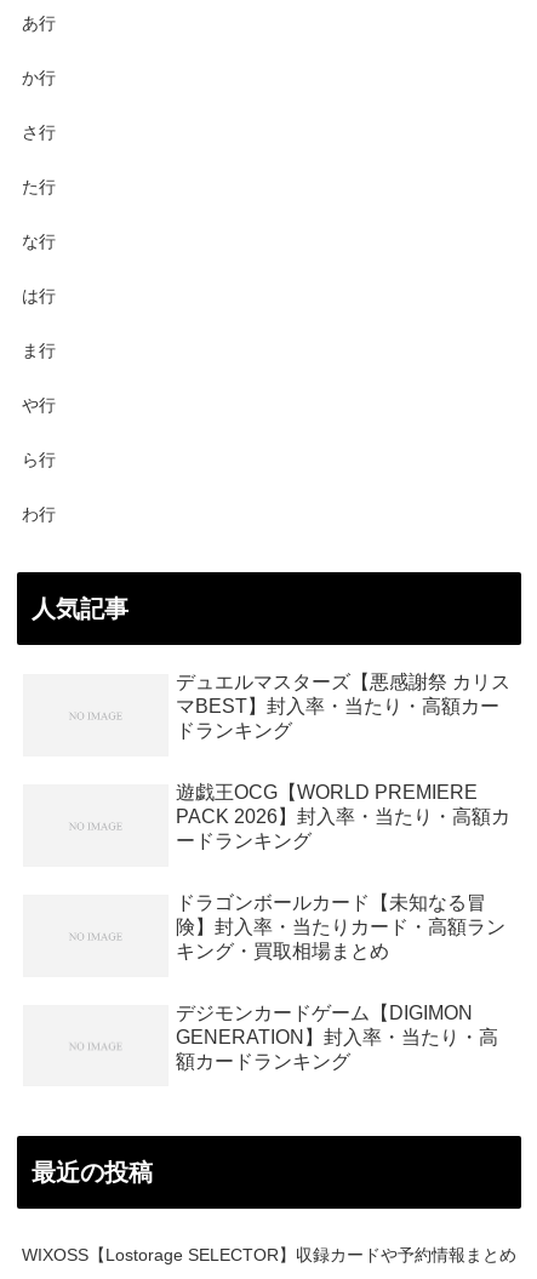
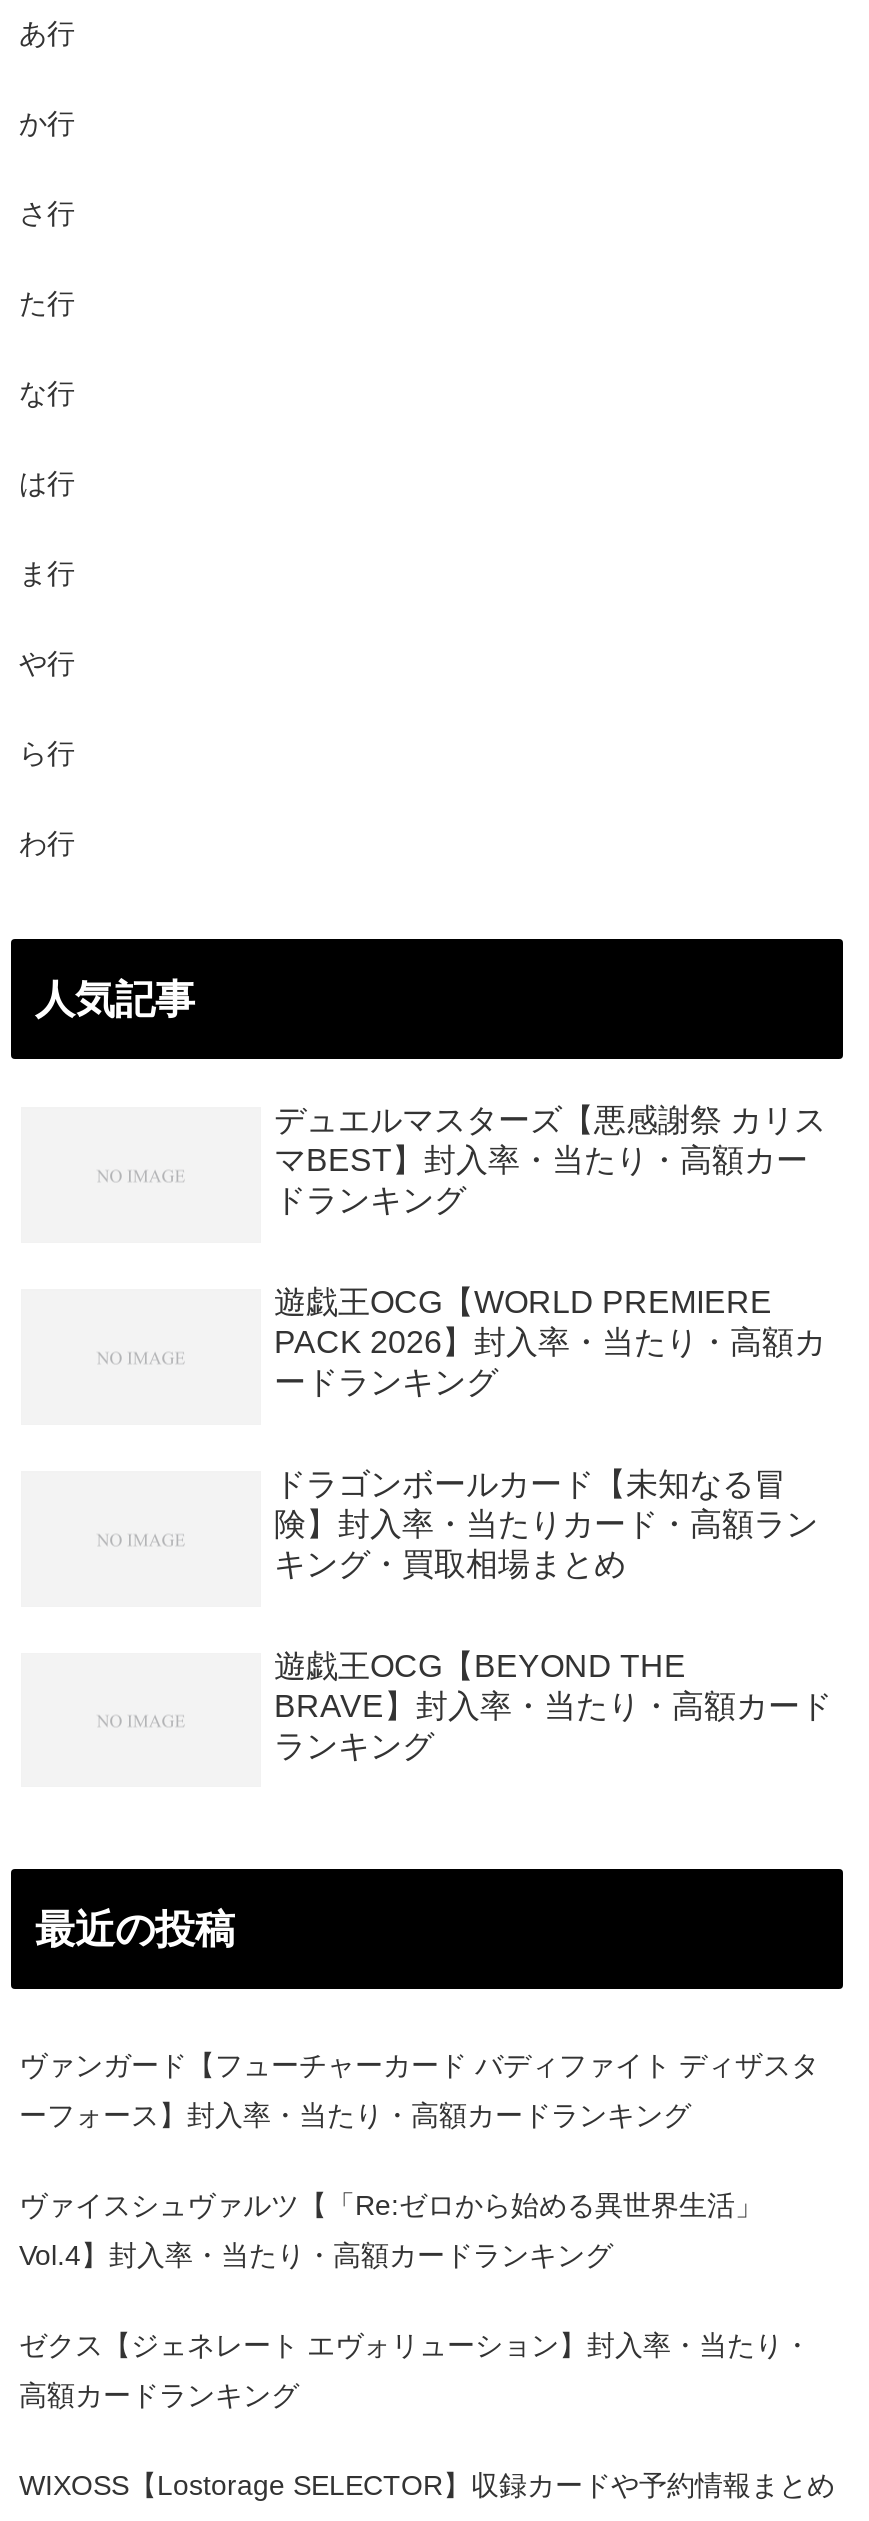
- デジモンカードゲーム【DIGIMON
- GENERATION】封入率・当たり・高
- 額カードランキング
+ 遊戯王OCG【BEYOND THE
+ BRAVE】封入率・当たり・高額カード
+ ランキング

+ ヴァンガード【フューチャーカード バディファイト ディザスタ
+ ーフォース】封入率・当たり・高額カードランキング
+ ヴァイスシュヴァルツ【「Re:ゼロから始める異世界生活」
+ Vol.4】封入率・当たり・高額カードランキング
+ ゼクス【ジェネレート エヴォリューション】封入率・当たり・
+ 高額カードランキング
